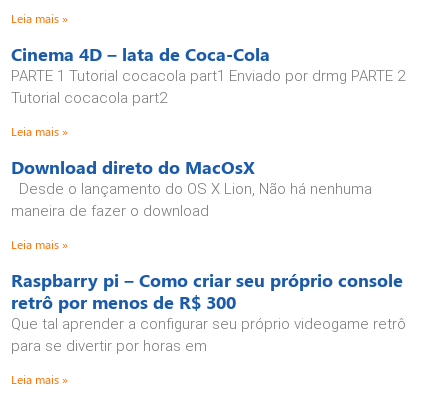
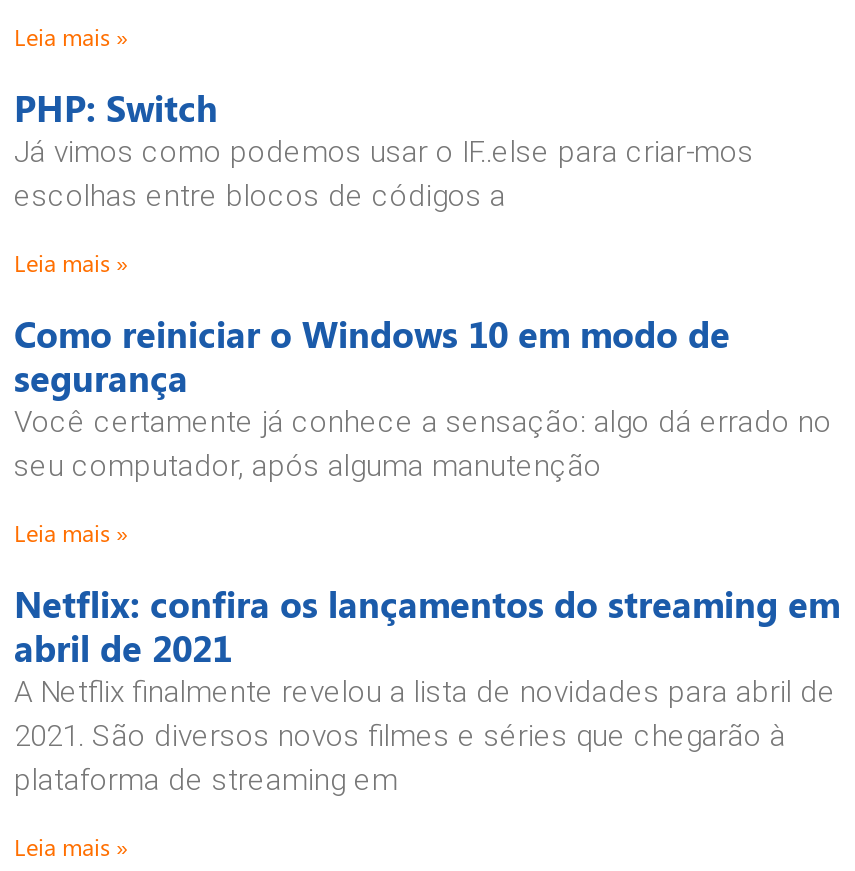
- Cinema 4D – lata de Coca-Cola
- PARTE 1 Tutorial cocacola part1 Enviado por drmg PARTE 2
- Tutorial cocacola part2
+ PHP: Switch
+ Já vimos como podemos usar o IF..else para criar-mos
+ escolhas entre blocos de códigos a

- Download direto do MacOsX
- Desde o lançamento do OS X Lion, Não há nenhuma
- maneira de fazer o download
+ Como reiniciar o Windows 10 em modo de
+ segurança
+ Você certamente já conhece a sensação: algo dá errado no
+ seu computador, após alguma manutenção

- Raspbarry pi – Como criar seu próprio console
- retrô por menos de R$ 300
- Que tal aprender a configurar seu próprio videogame retrô
- para se divertir por horas em
+ Netflix: confira os lançamentos do streaming em
+ abril de 2021
+ A Netflix finalmente revelou a lista de novidades para abril de
+ 2021. São diversos novos filmes e séries que chegarão à
+ plataforma de streaming em
